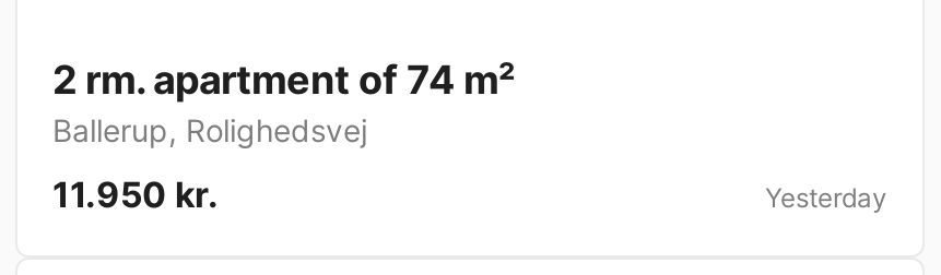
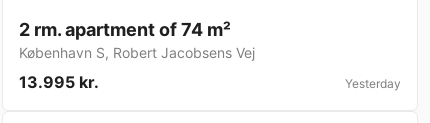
- Ballerup, Rolighedsvej
+ København S, Robert Jacobsens Vej

- 11.950 kr.
+ 13.995 kr.
